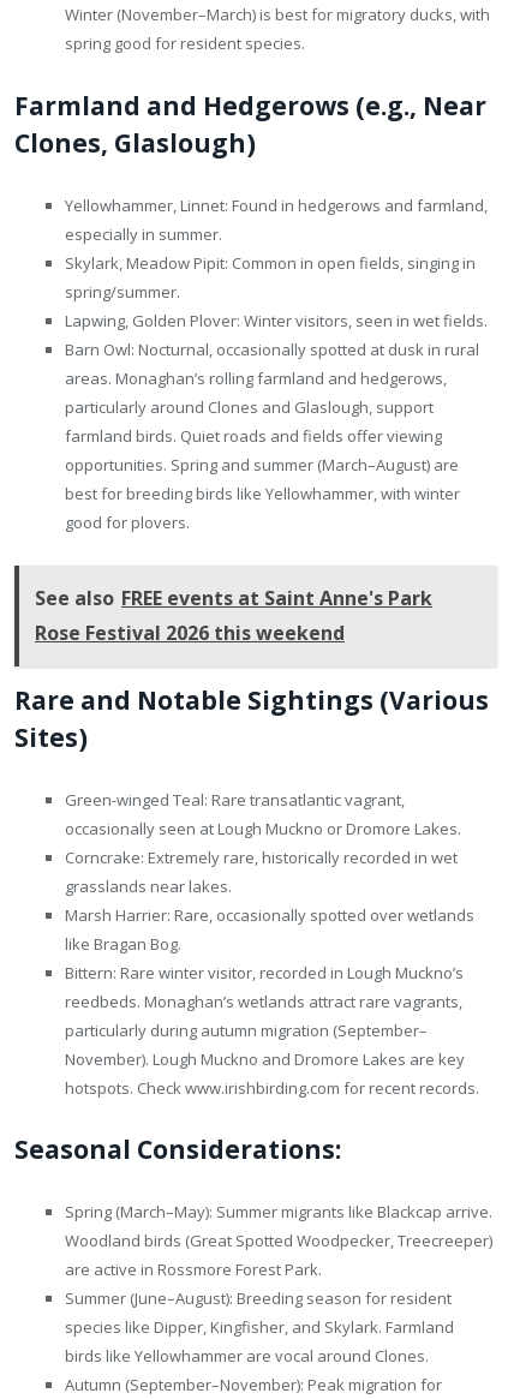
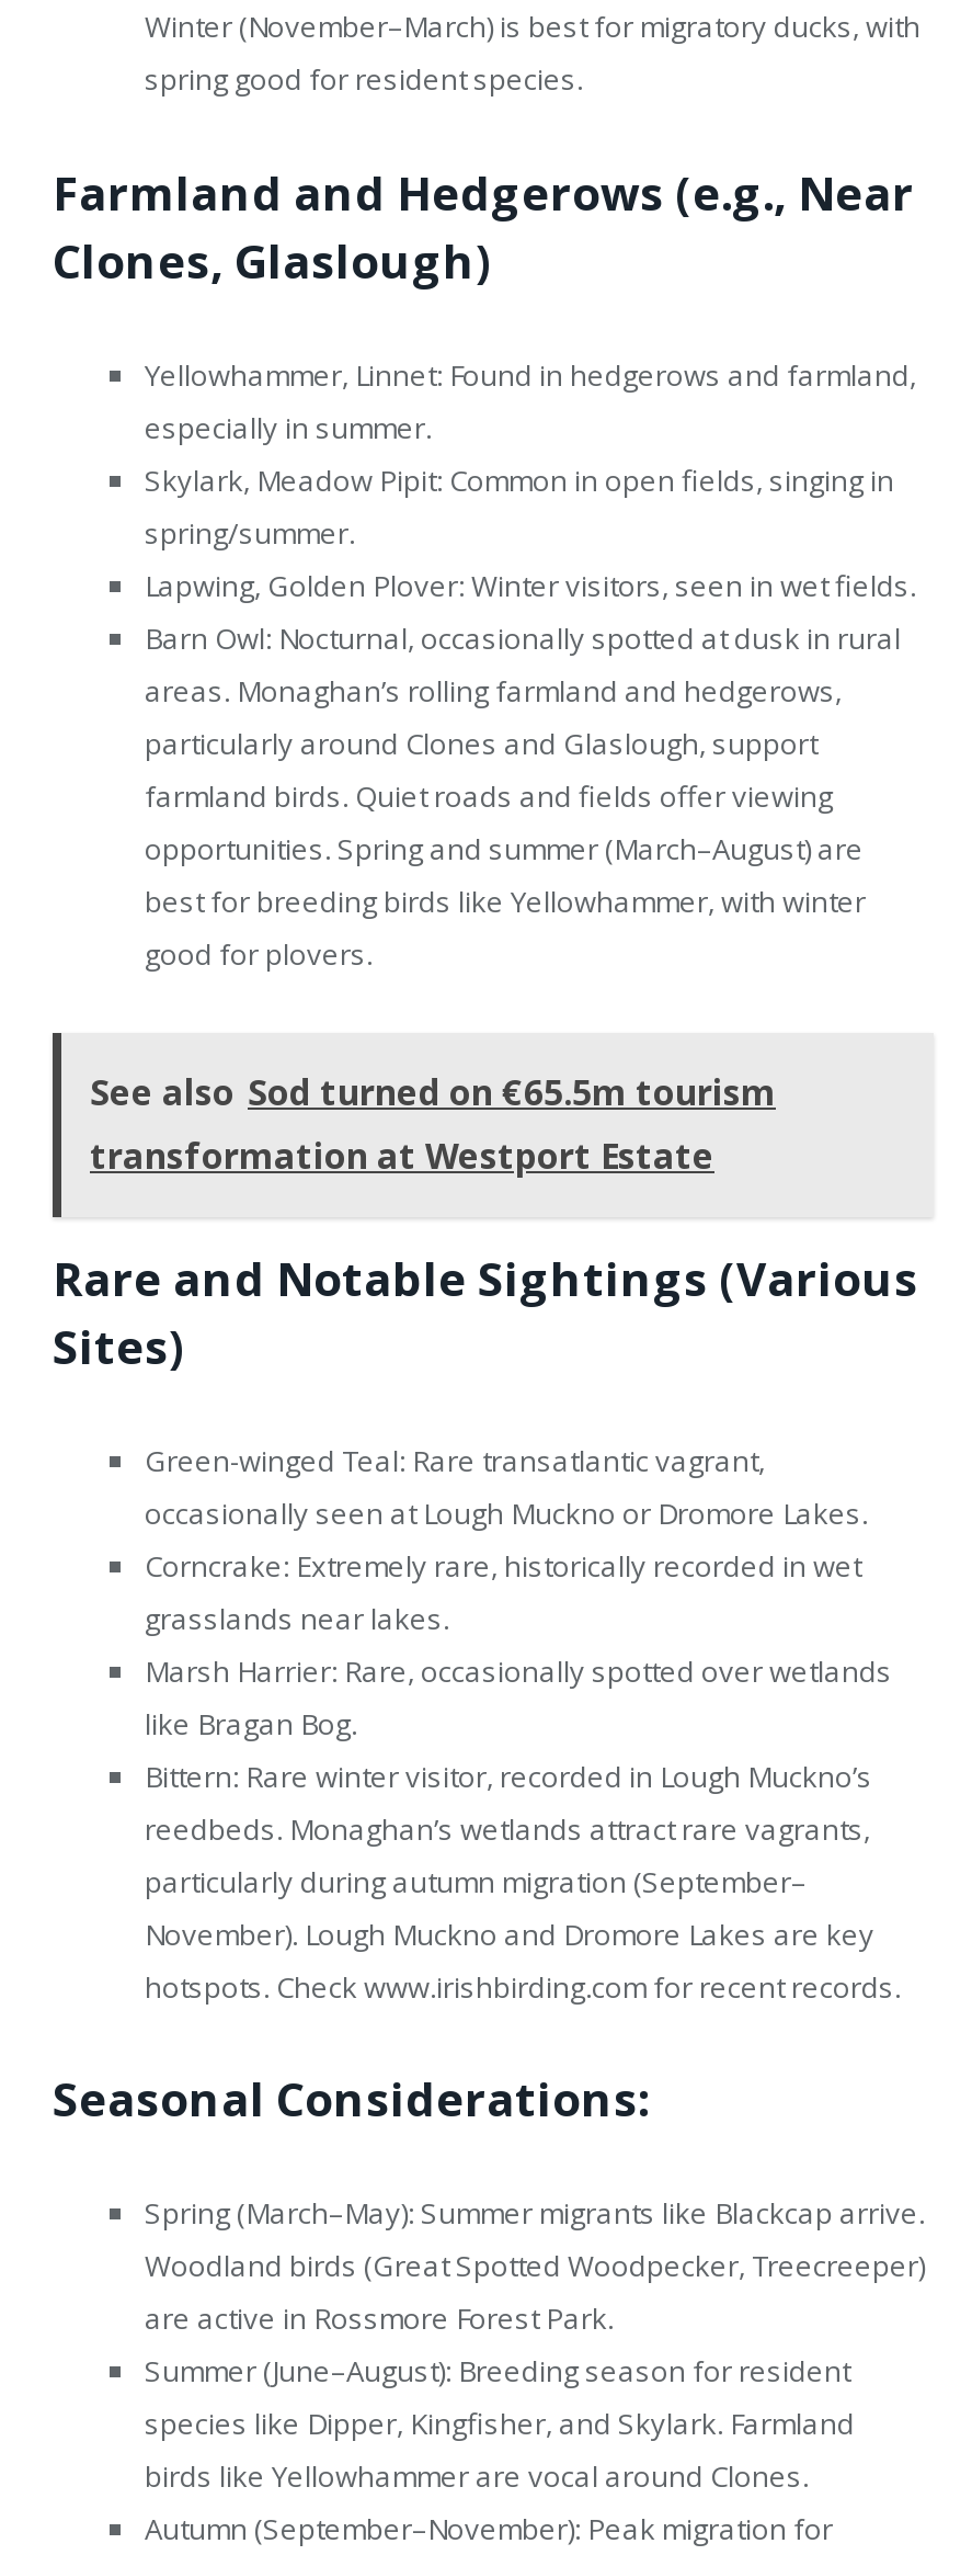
- See also FREE events at Saint Anne's Park
- Rose Festival 2026 this weekend
+ See also Sod turned on €65.5m tourism
+ transformation at Westport Estate
